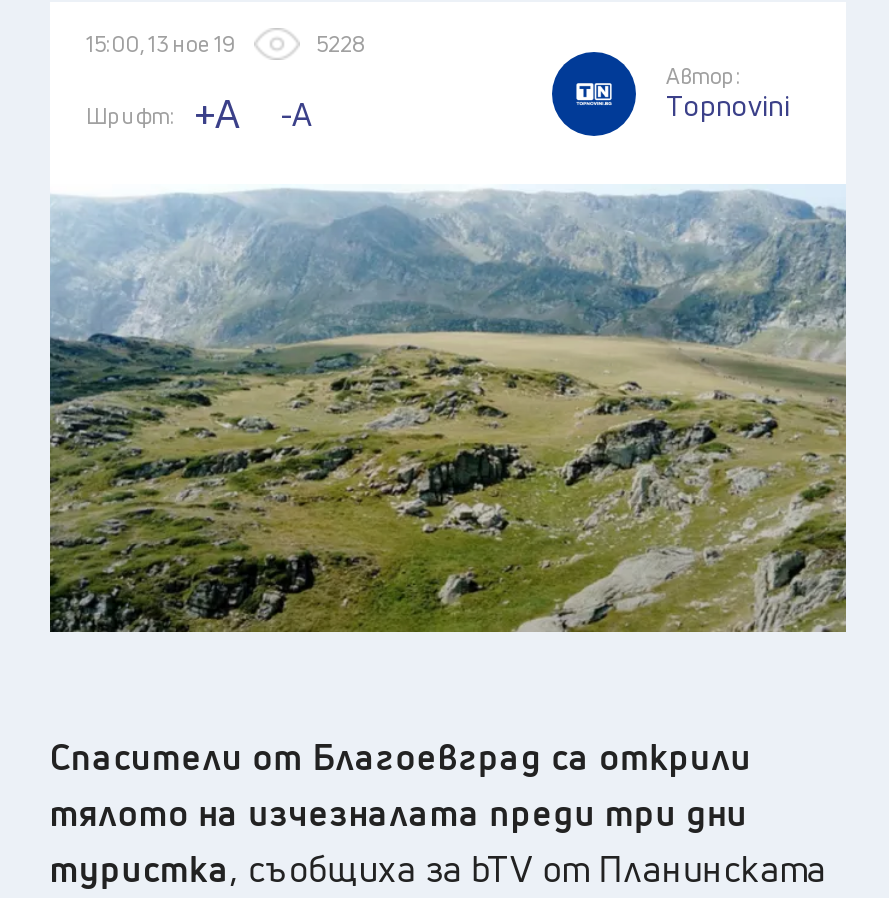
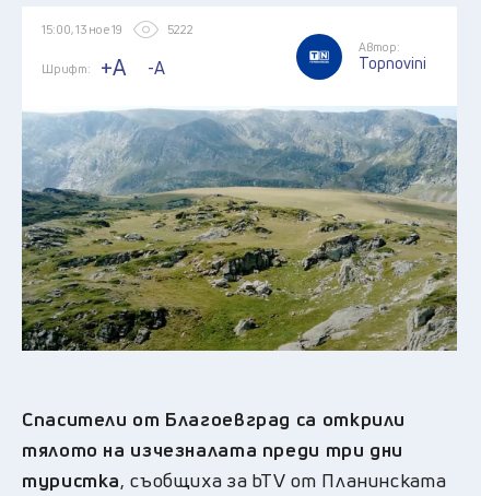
- 5228
+ 5222
